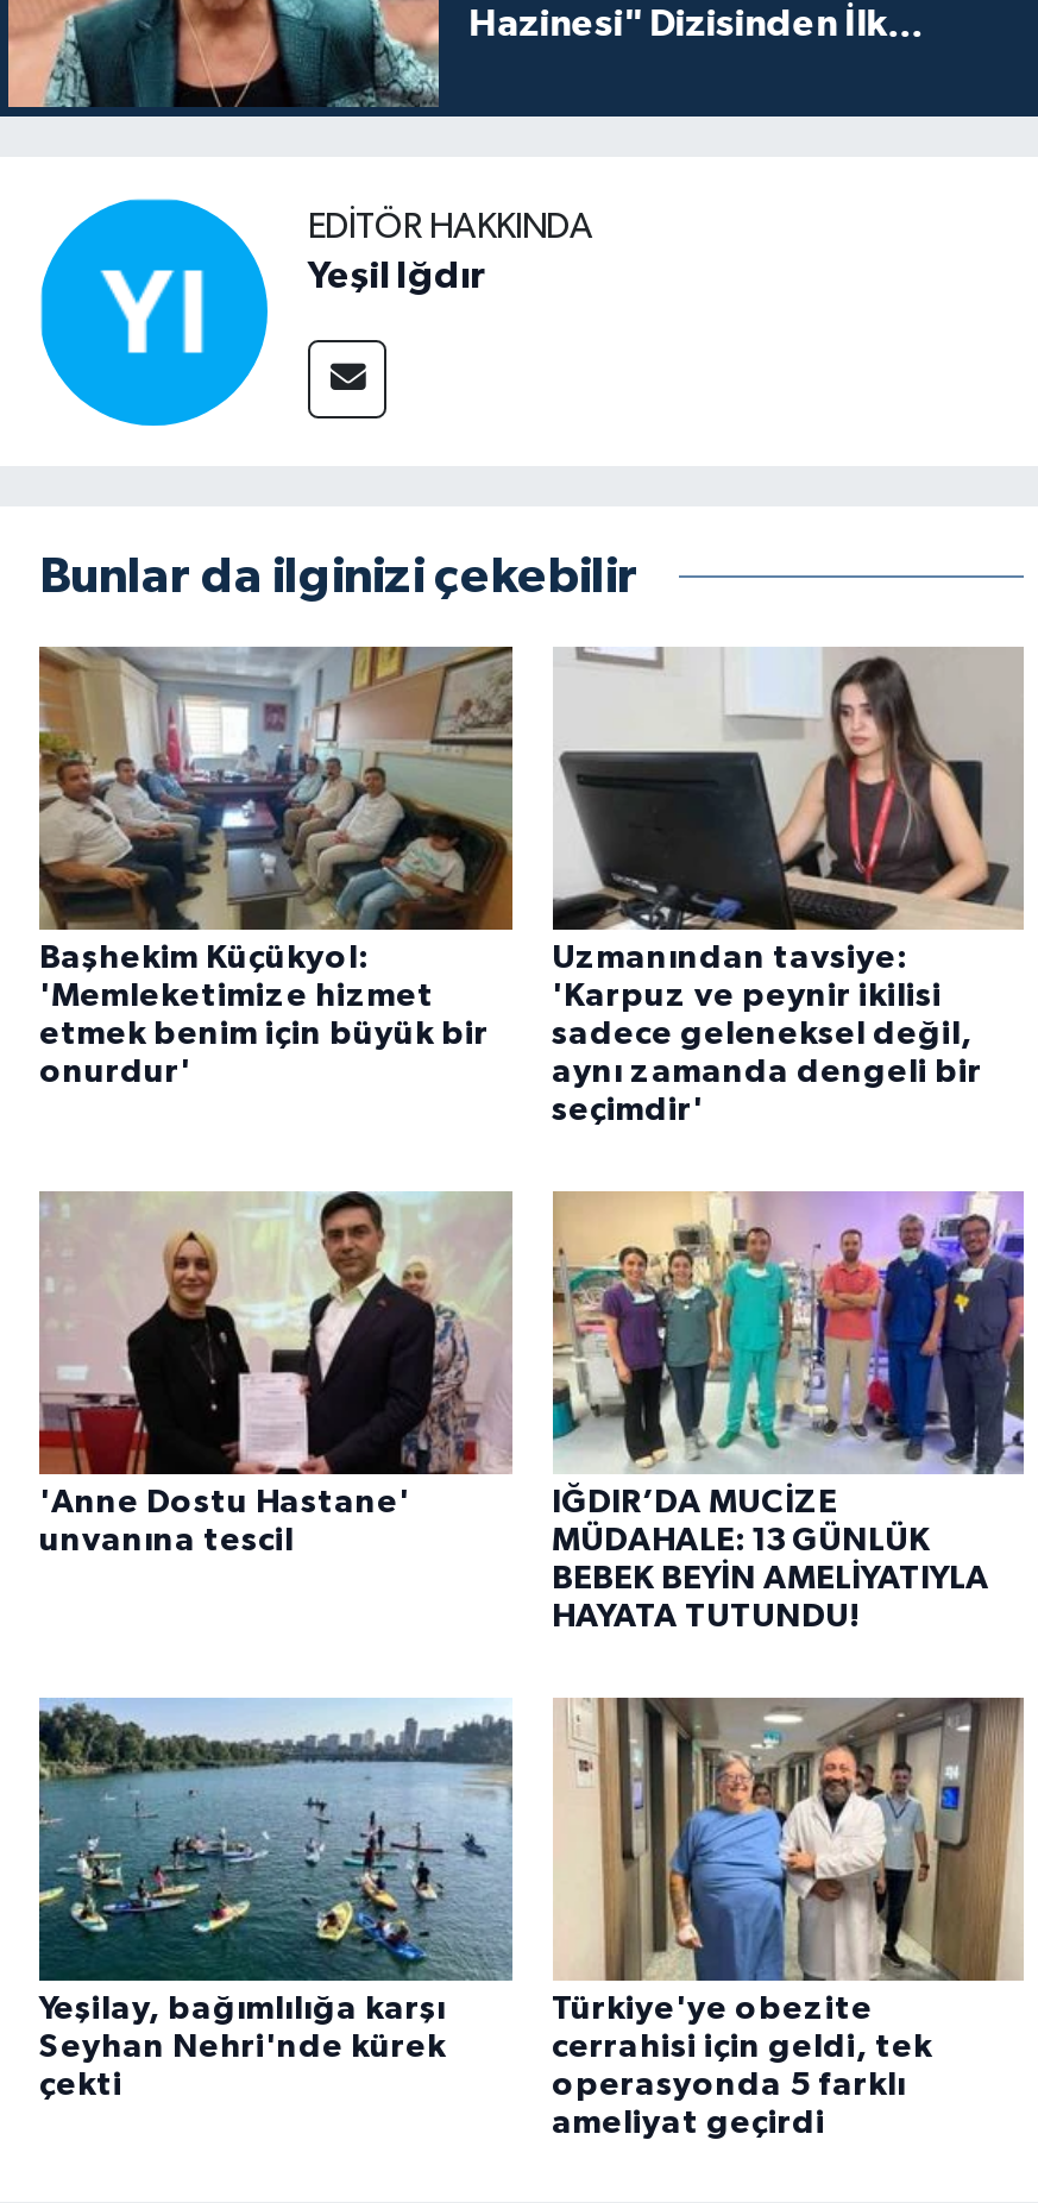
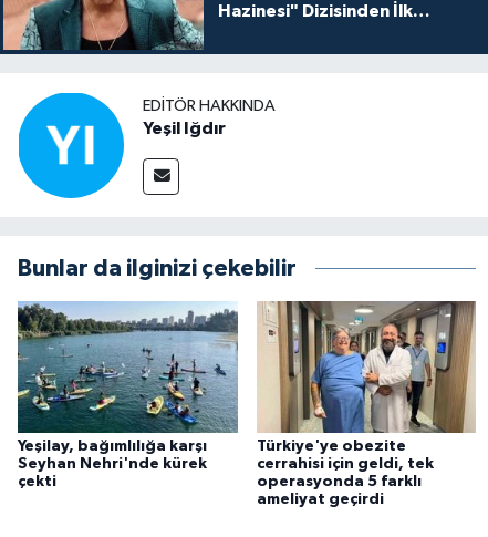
- [image]
- Başhekim Küçükyol:
- 'Memleketimize hizmet
- etmek benim için büyük bir
- onurdur'

- [image]
- Uzmanından tavsiye:
- 'Karpuz ve peynir ikilisi
- sadece geleneksel değil,
- aynı zamanda dengeli bir
- seçimdir'

- [image]
- 'Anne Dostu Hastane'
- unvanına tescil

- [image]
- IĞDIR’DA MUCİZE
- MÜDAHALE: 13 GÜNLÜK
- BEBEK BEYİN AMELİYATIYLA
- HAYATA TUTUNDU!
